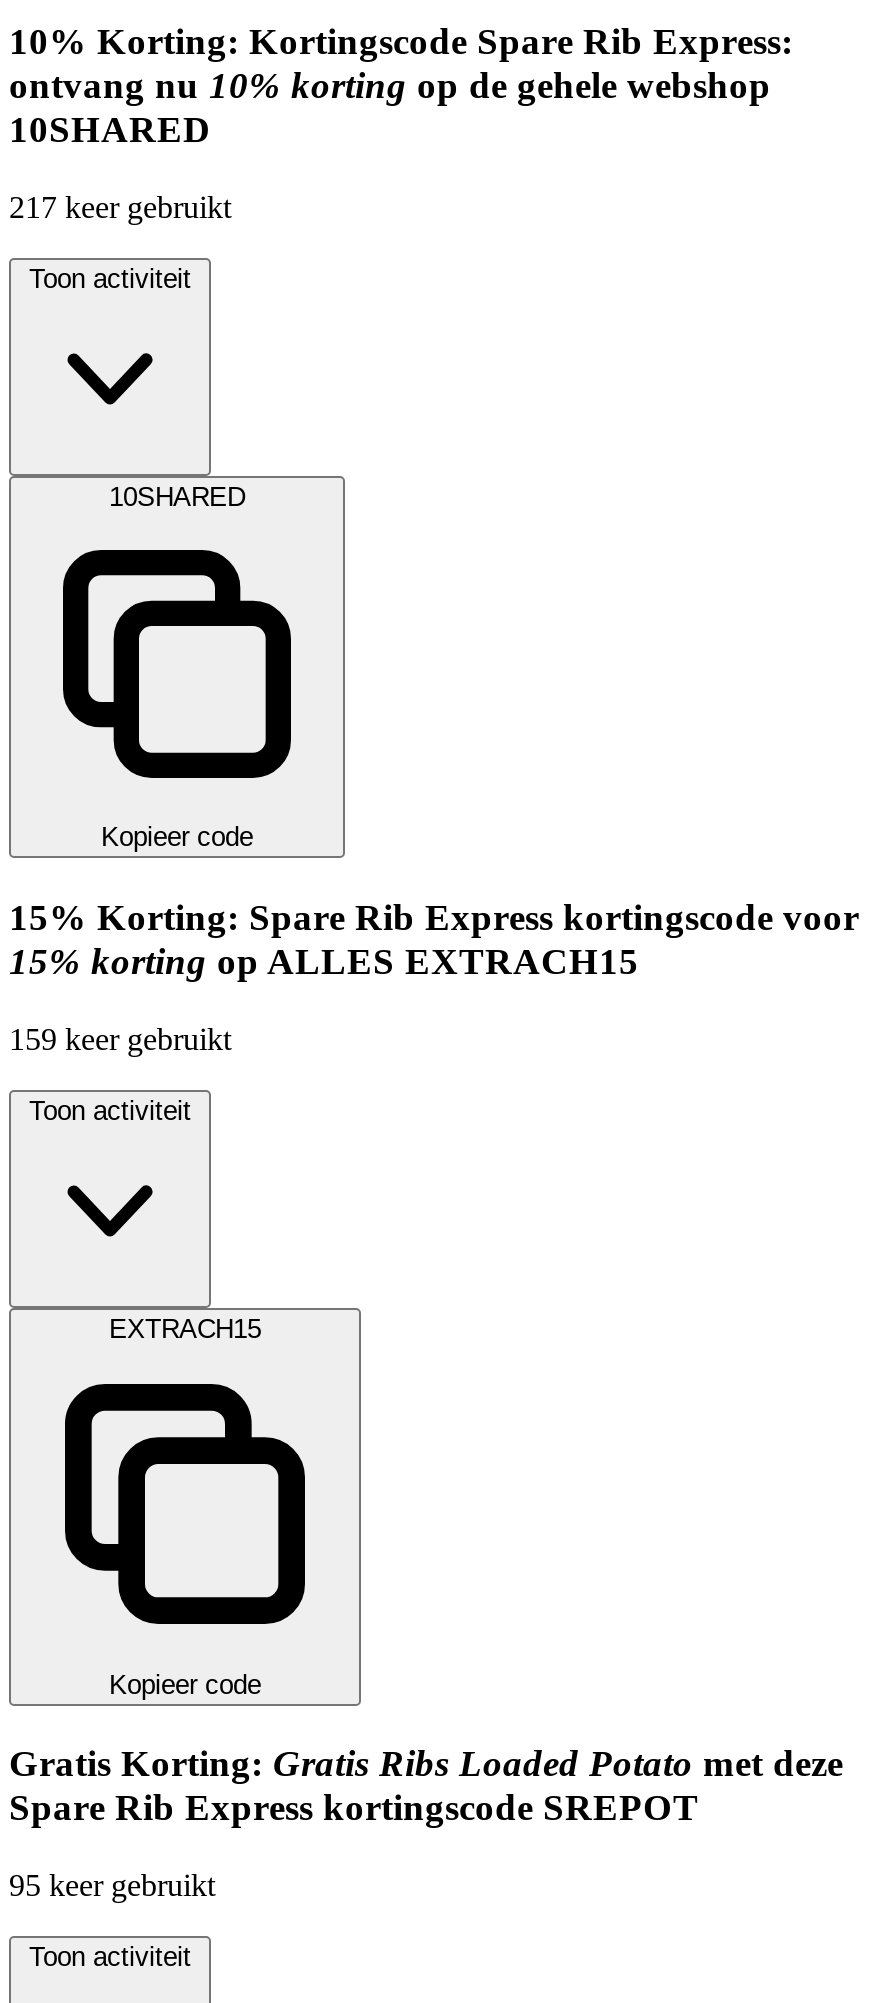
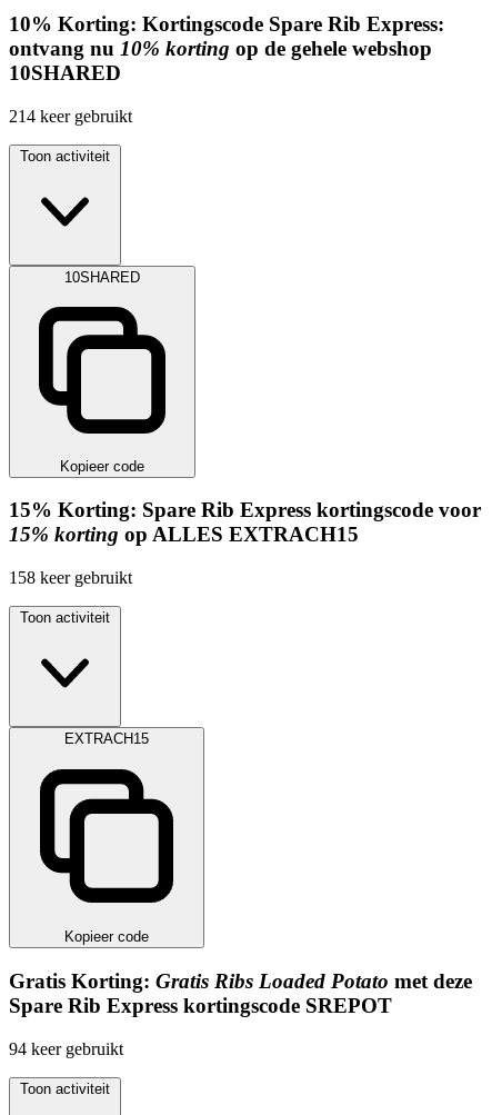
- 217 keer gebruikt
+ 214 keer gebruikt

- 159 keer gebruikt
+ 158 keer gebruikt

- 95 keer gebruikt
+ 94 keer gebruikt
